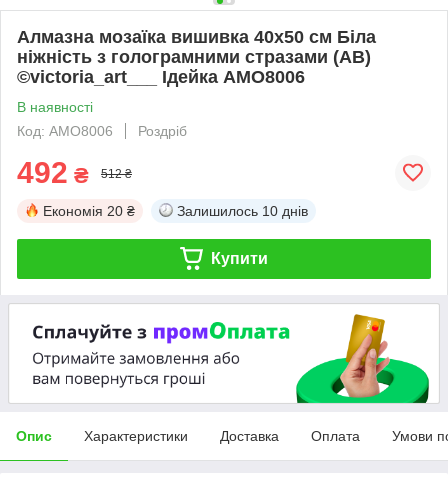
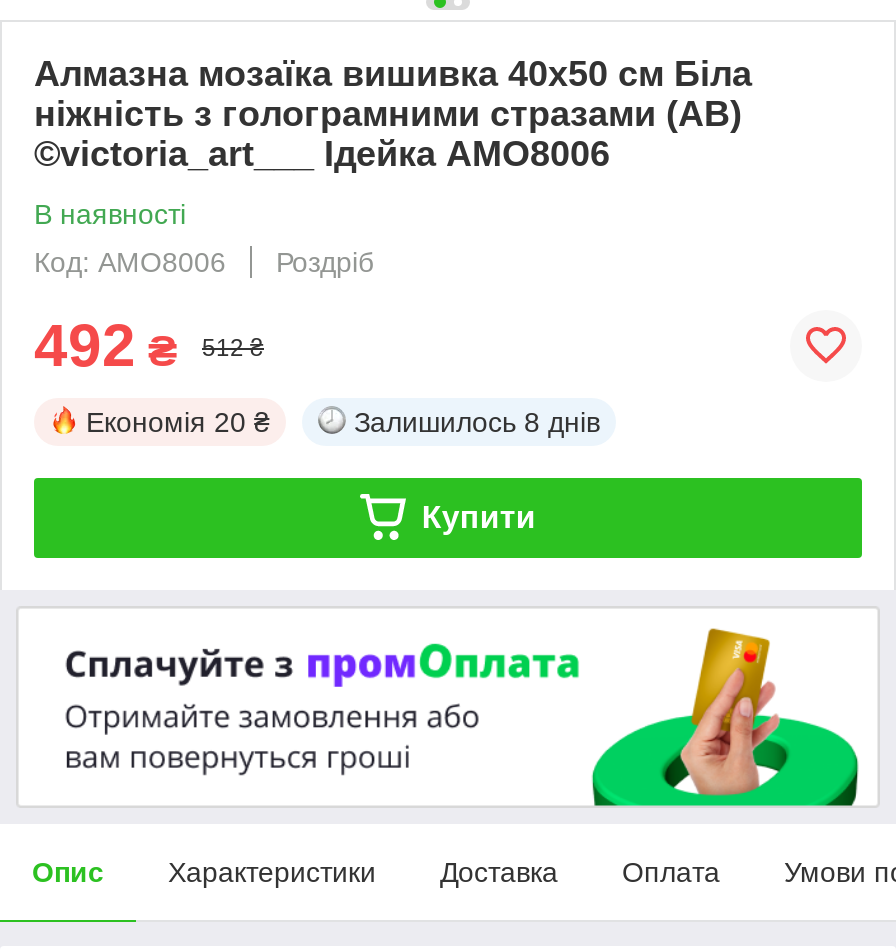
- Залишилось 10 днів
+ Залишилось 8 днів
